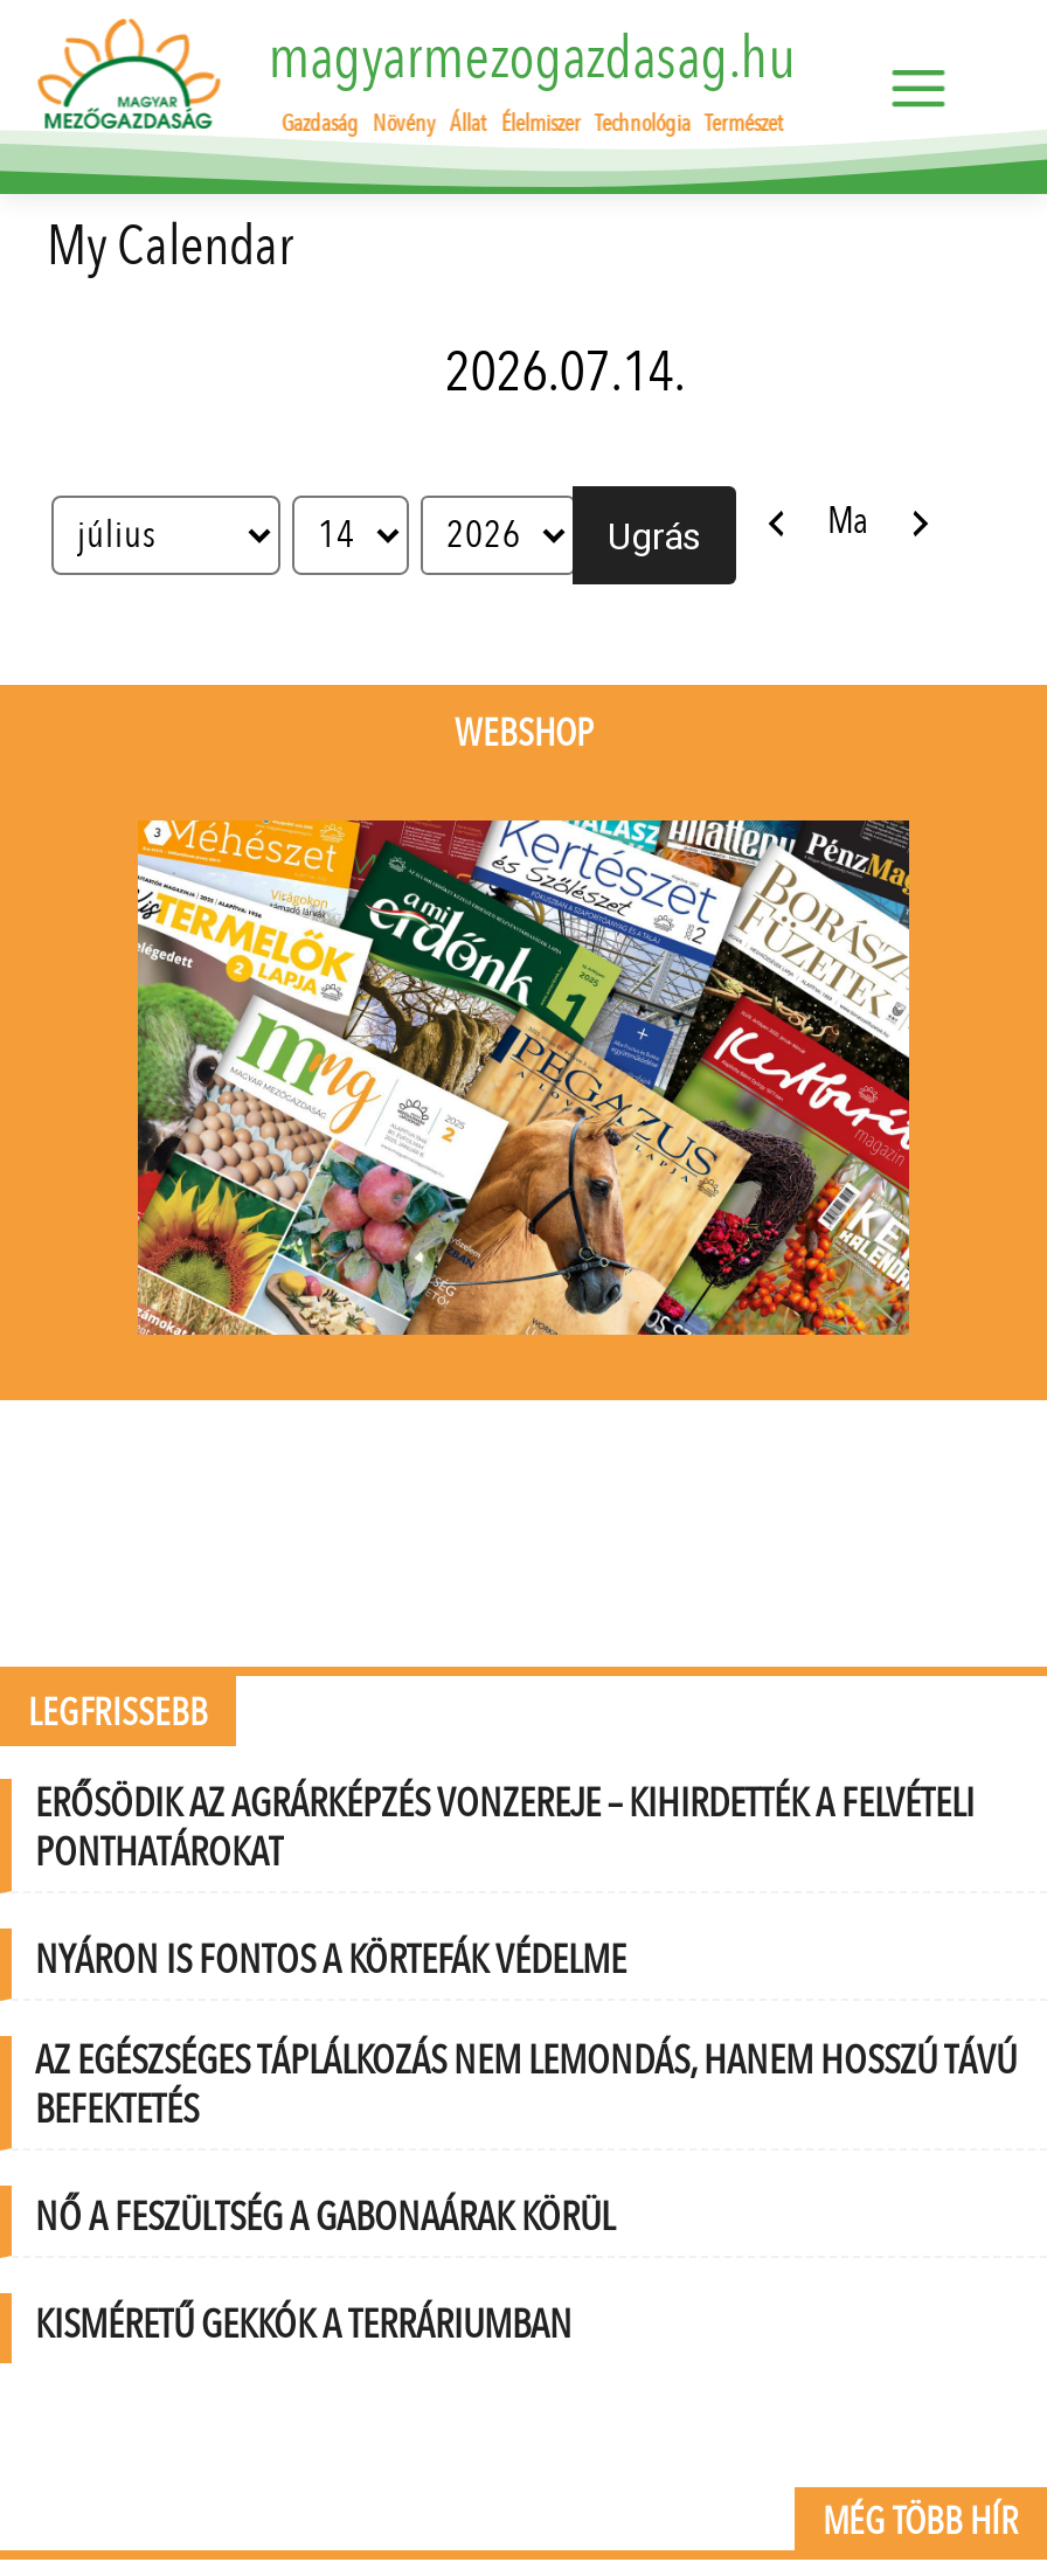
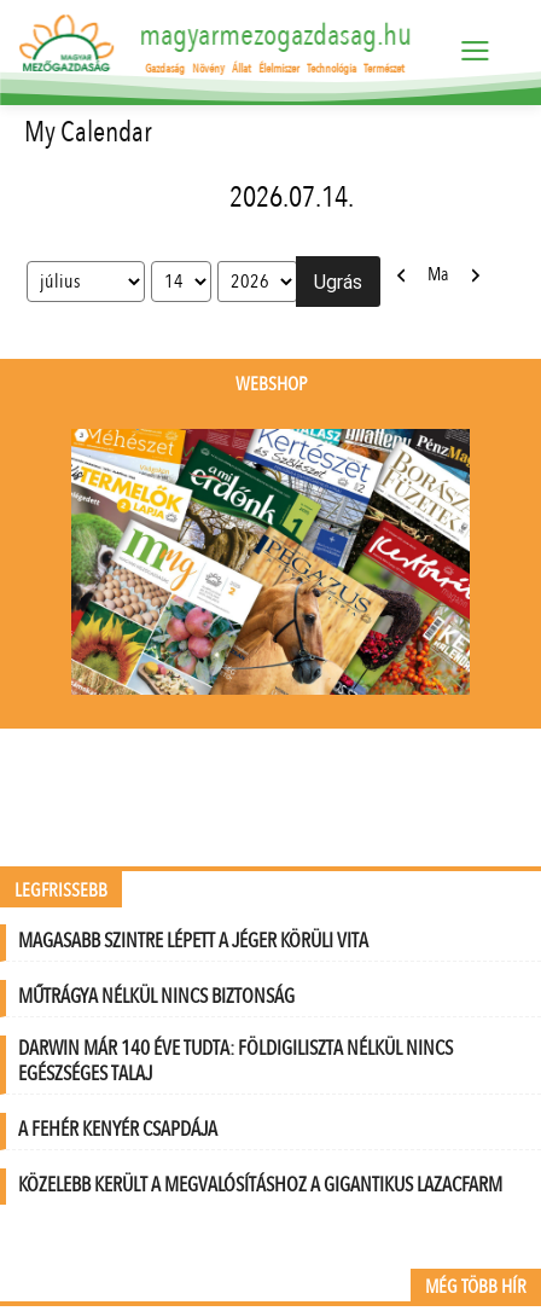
- ERŐSÖDIK AZ AGRÁRKÉPZÉS VONZEREJE – KIHIRDETTÉK A FELVÉTELI
- PONTHATÁROKAT
+ MAGASABB SZINTRE LÉPETT A JÉGER KÖRÜLI VITA

- NYÁRON IS FONTOS A KÖRTEFÁK VÉDELME
+ MŰTRÁGYA NÉLKÜL NINCS BIZTONSÁG

- AZ EGÉSZSÉGES TÁPLÁLKOZÁS NEM LEMONDÁS, HANEM HOSSZÚ TÁVÚ
- BEFEKTETÉS
+ DARWIN MÁR 140 ÉVE TUDTA: FÖLDIGILISZTA NÉLKÜL NINCS
+ EGÉSZSÉGES TALAJ

- NŐ A FESZÜLTSÉG A GABONAÁRAK KÖRÜL
+ A FEHÉR KENYÉR CSAPDÁJA

- KISMÉRETŰ GEKKÓK A TERRÁRIUMBAN
+ KÖZELEBB KERÜLT A MEGVALÓSÍTÁSHOZ A GIGANTIKUS LAZACFARM
